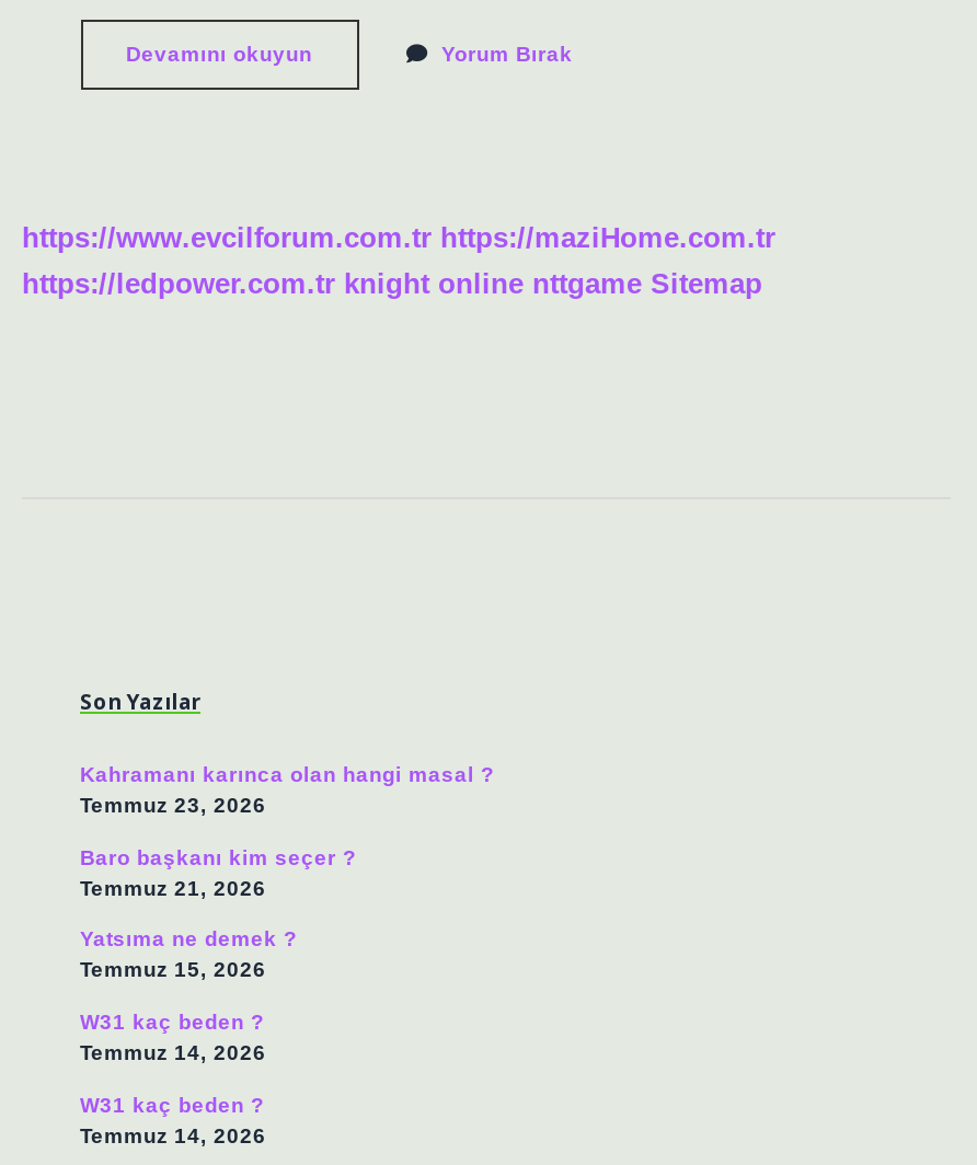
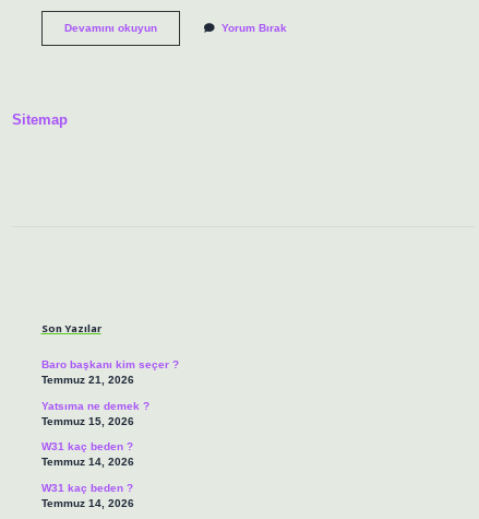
- https://www.evcilforum.com.tr https://maziHome.com.tr
- https://ledpower.com.tr knight online nttgame Sitemap
+ Sitemap

- Kahramanı karınca olan hangi masal ?
- Temmuz 23, 2026
